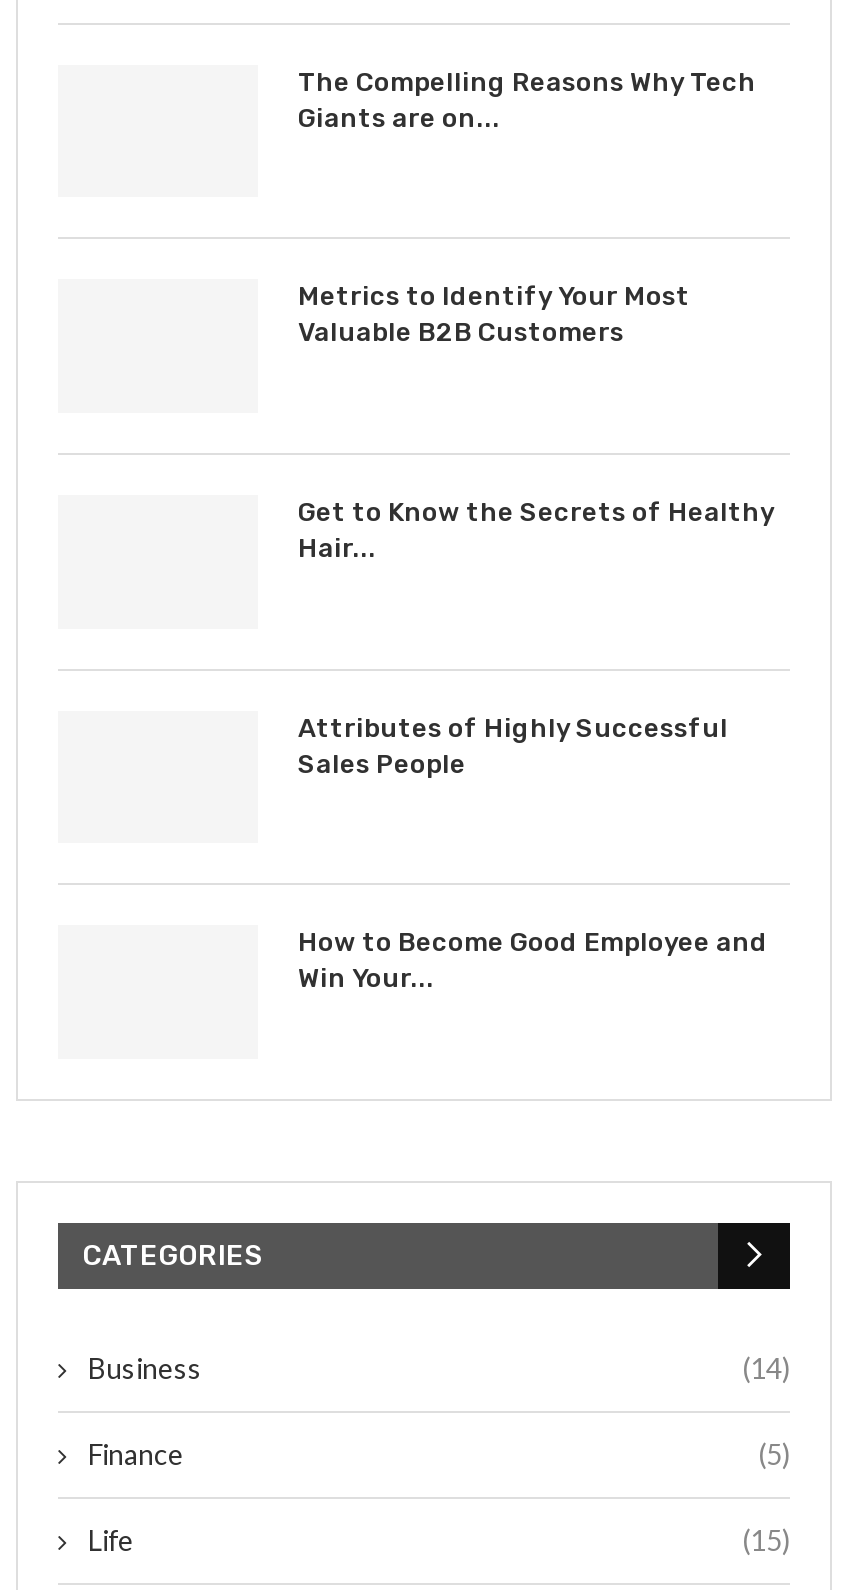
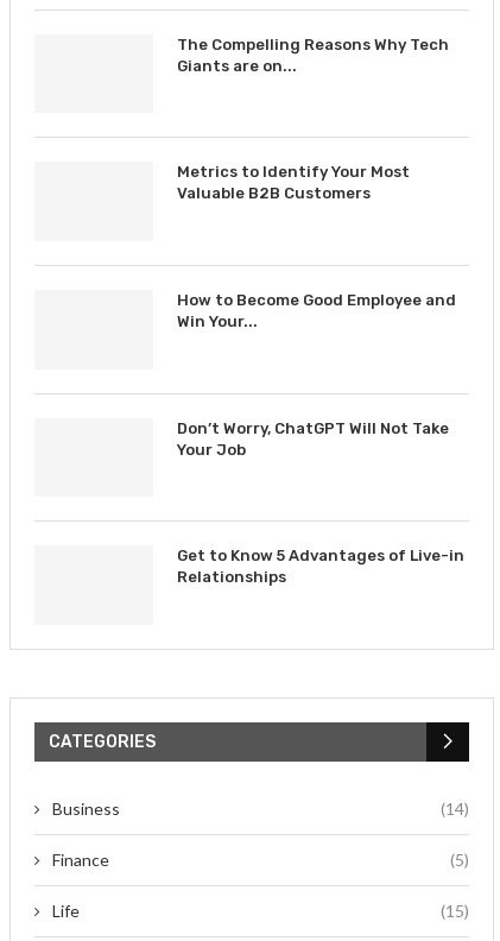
- Get to Know the Secrets of Healthy
- Hair...

- Attributes of Highly Successful
- Sales People

moved up: How to Become Good Employee and | Win Your...

+ Don’t Worry, ChatGPT Will Not Take
+ Your Job

+ Get to Know 5 Advantages of Live-in
+ Relationships
